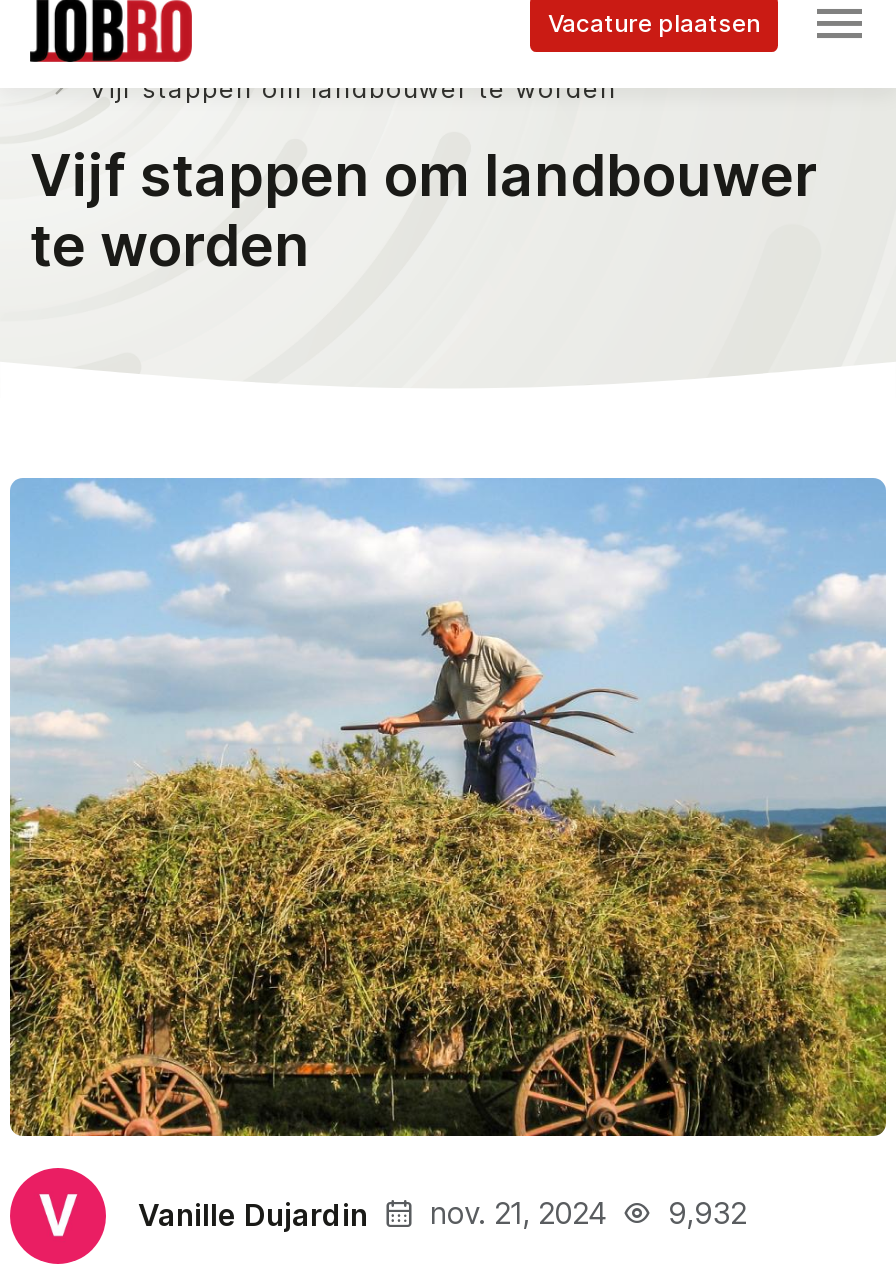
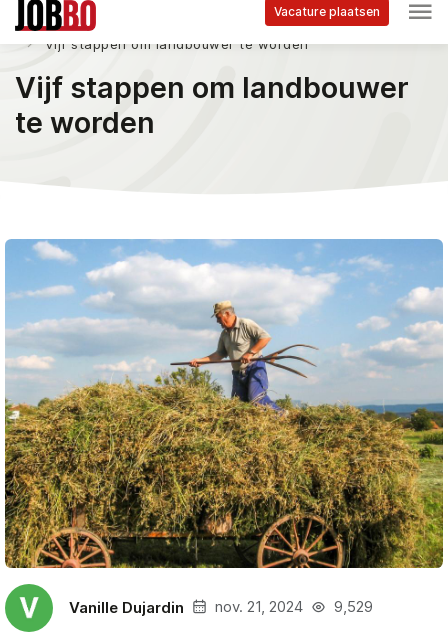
- [image]
- Vanille Dujardin nov. 21, 2024 9,932
+ [image]
+ Vanille Dujardin nov. 21, 2024 9,529
